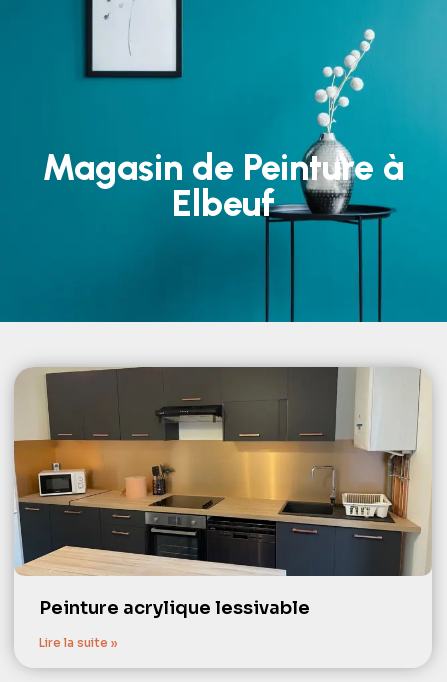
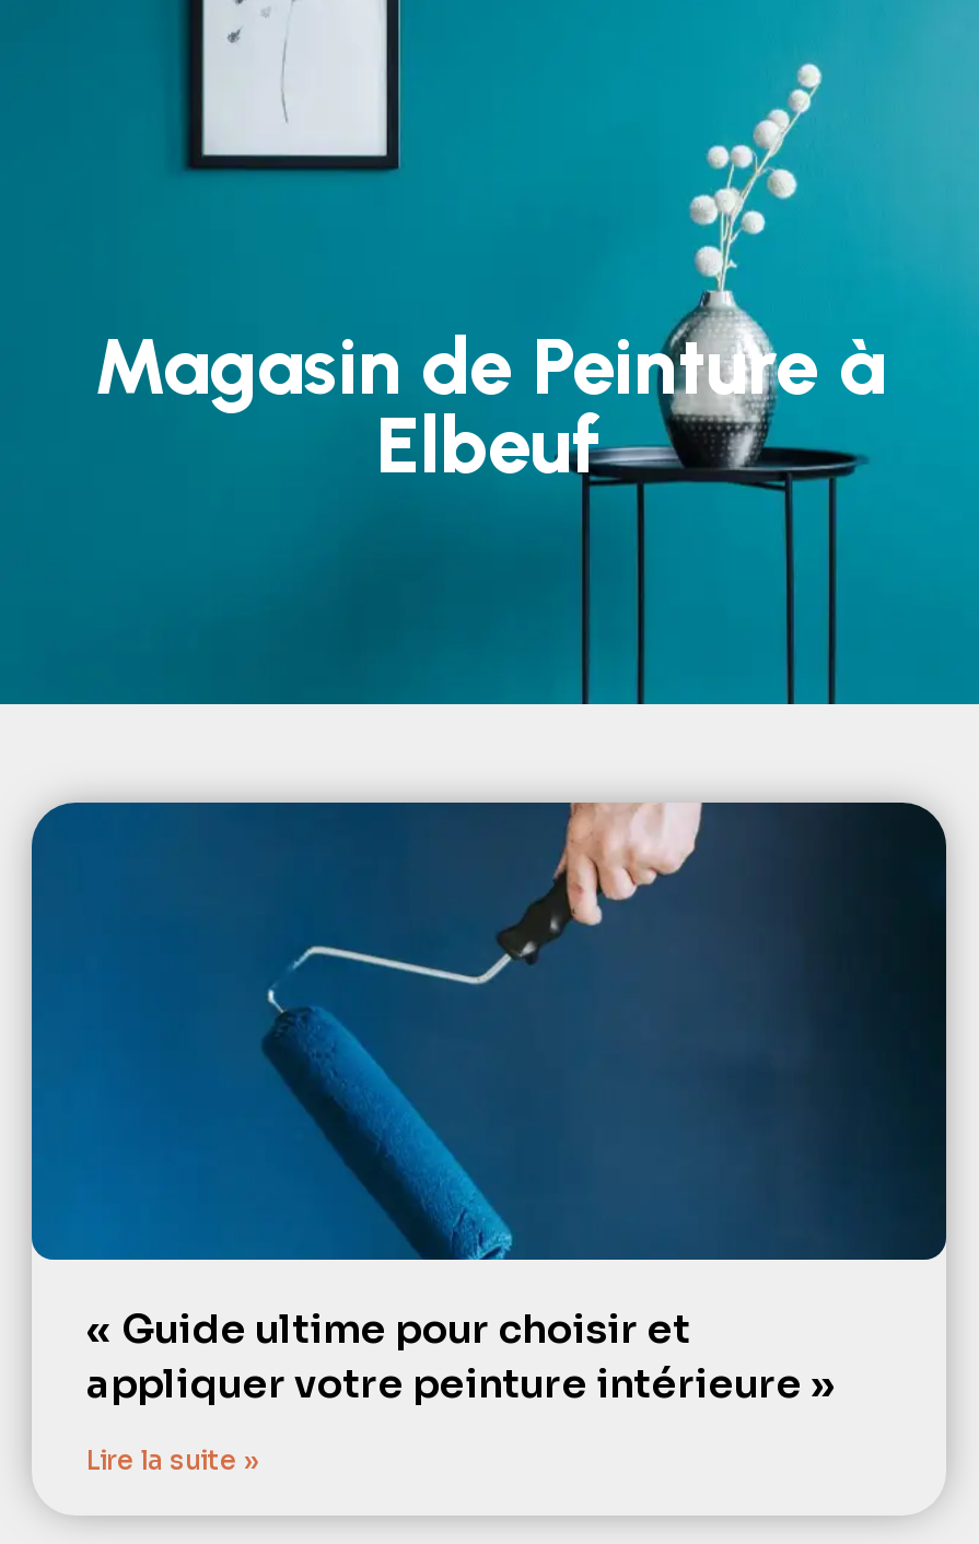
- [image]
- Peinture acrylique lessivable
+ [image]
+ « Guide ultime pour choisir et
+ appliquer votre peinture intérieure »
